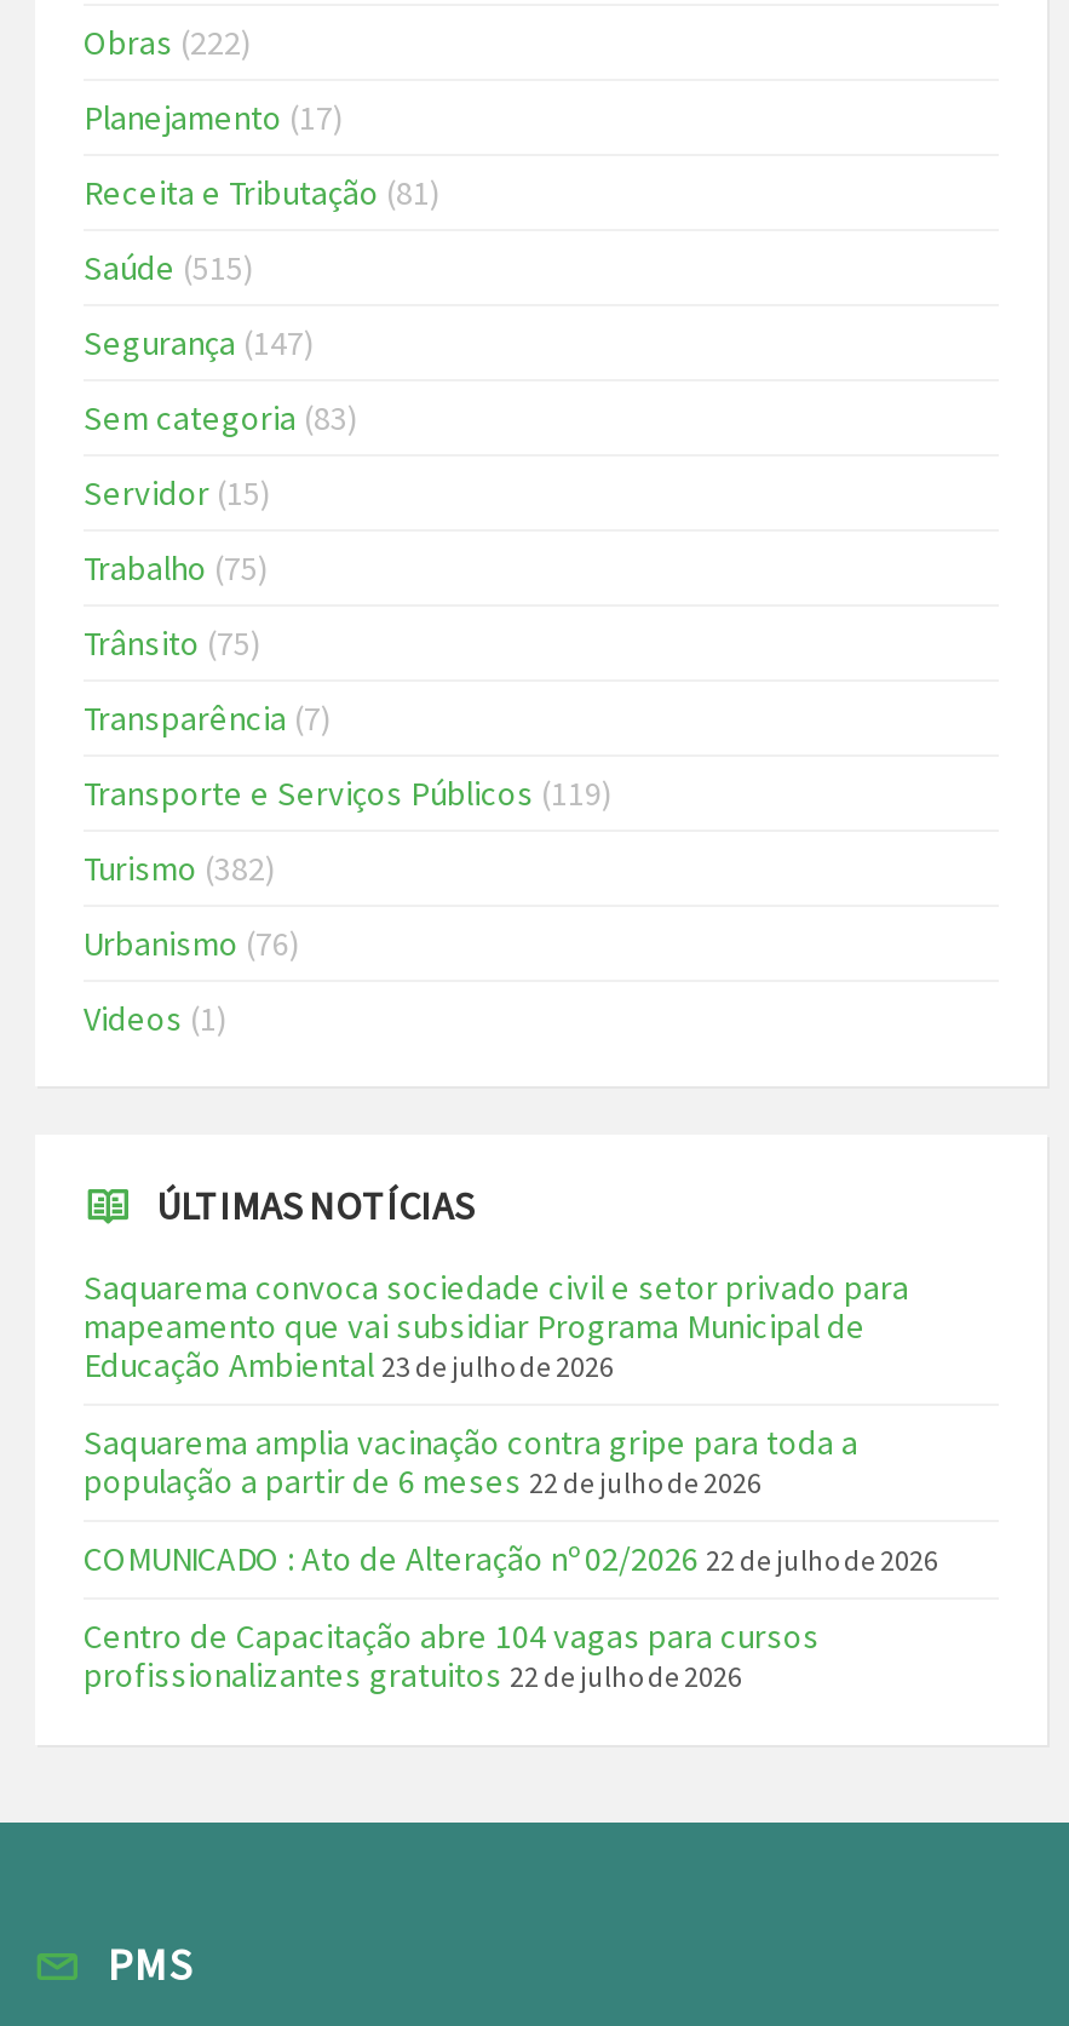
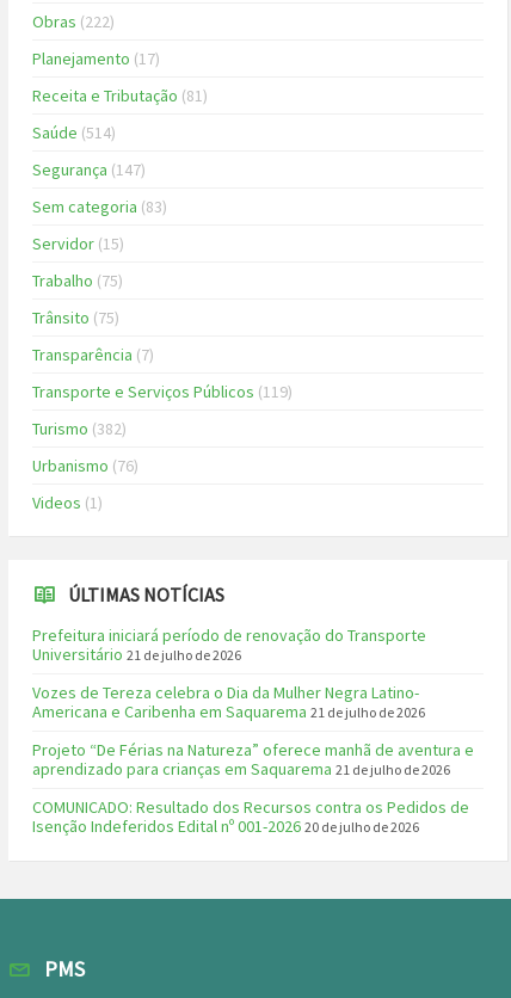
- Saúde (515)
+ Saúde (514)

- Saquarema convoca sociedade civil e setor privado para
- mapeamento que vai subsidiar Programa Municipal de
- Educação Ambiental 23 de julho de 2026
+ Prefeitura iniciará período de renovação do Transporte
+ Universitário 21 de julho de 2026

- Saquarema amplia vacinação contra gripe para toda a
- população a partir de 6 meses 22 de julho de 2026
+ Vozes de Tereza celebra o Dia da Mulher Negra Latino-
+ Americana e Caribenha em Saquarema 21 de julho de 2026

- COMUNICADO : Ato de Alteração nº 02/2026 22 de julho de 2026
+ Projeto “De Férias na Natureza” oferece manhã de aventura e
+ aprendizado para crianças em Saquarema 21 de julho de 2026

- Centro de Capacitação abre 104 vagas para cursos
- profissionalizantes gratuitos 22 de julho de 2026
+ COMUNICADO: Resultado dos Recursos contra os Pedidos de
+ Isenção Indeferidos Edital nº 001-2026 20 de julho de 2026
